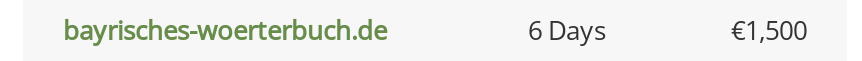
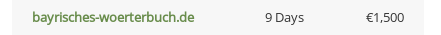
- 6 Days
+ 9 Days
